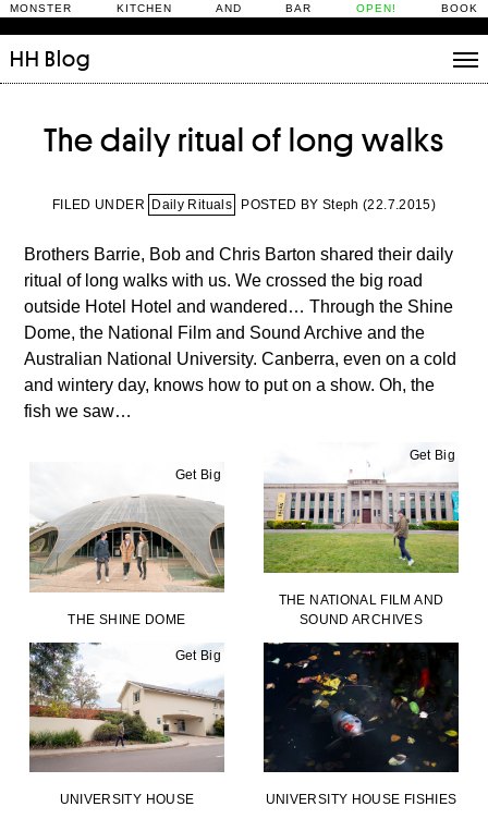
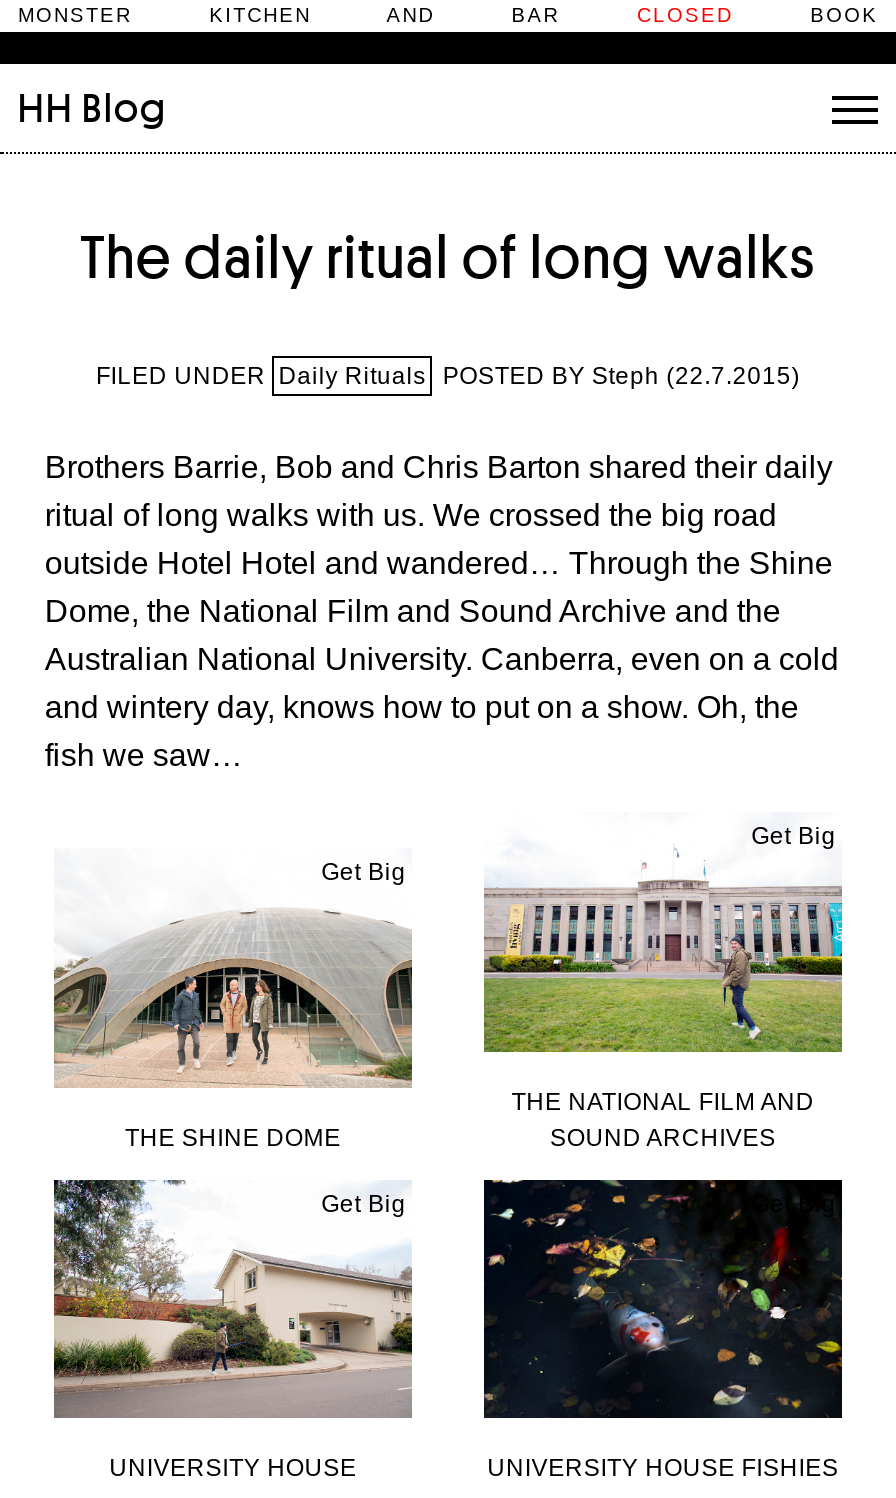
- OPEN!
+ CLOSED
